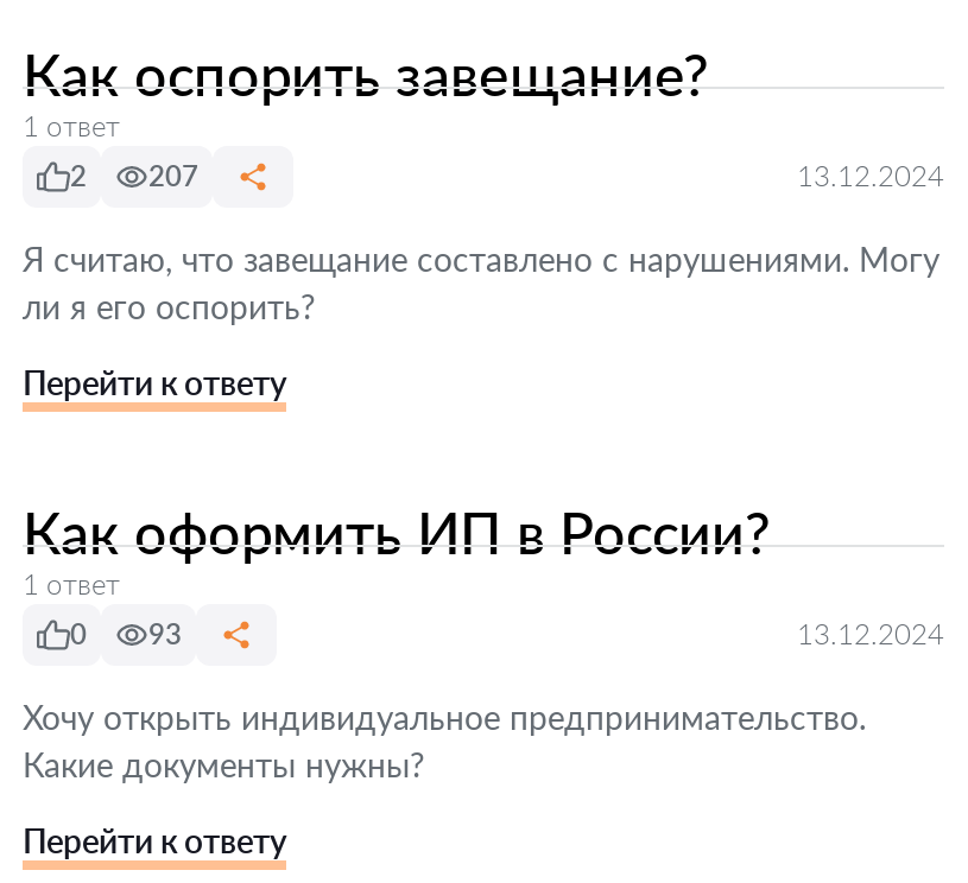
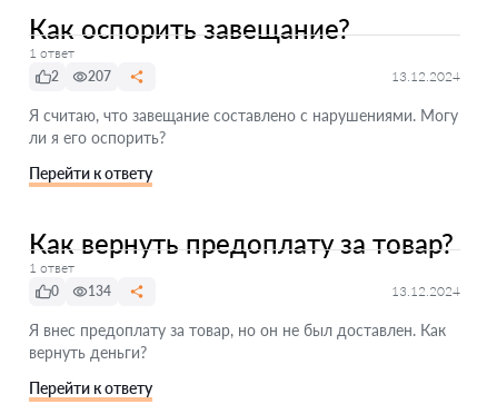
- Как оформить ИП в России?
+ Как вернуть предоплату за товар?

- 0 93
+ 0 134

- Хочу открыть индивидуальное предпринимательство.
- Какие документы нужны?
+ Я внес предоплату за товар, но он не был доставлен. Как
+ вернуть деньги?
